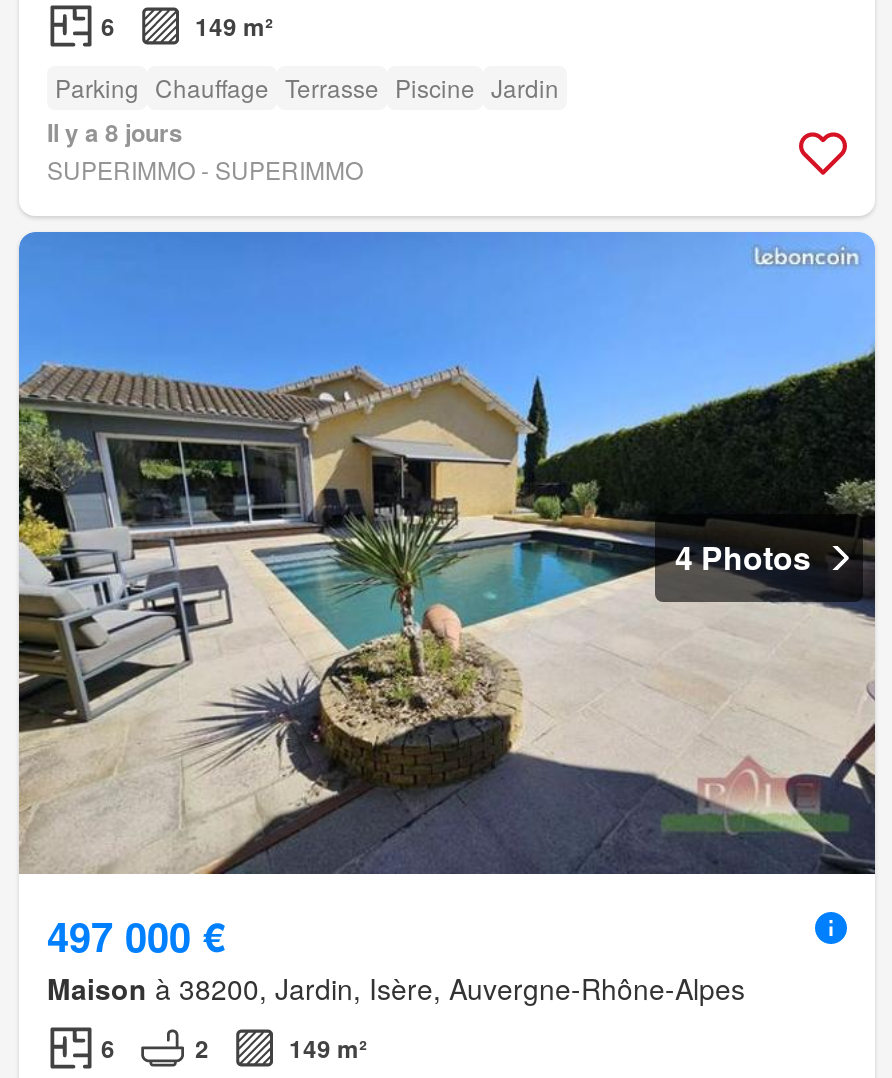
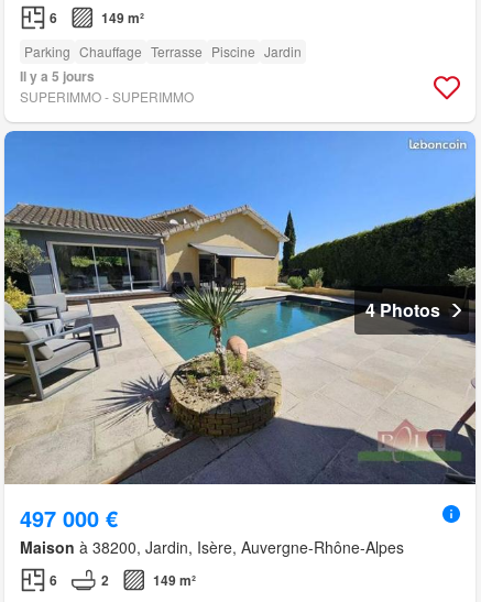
- Il y a 8 jours
+ Il y a 5 jours
